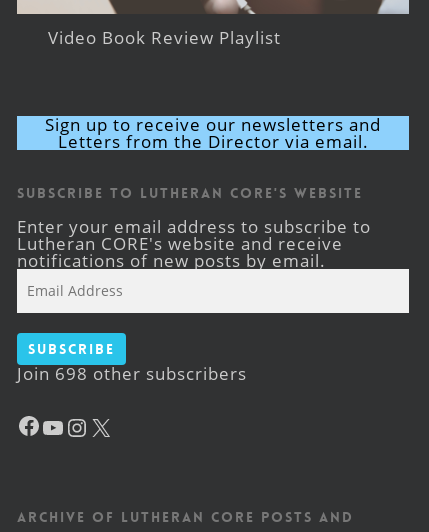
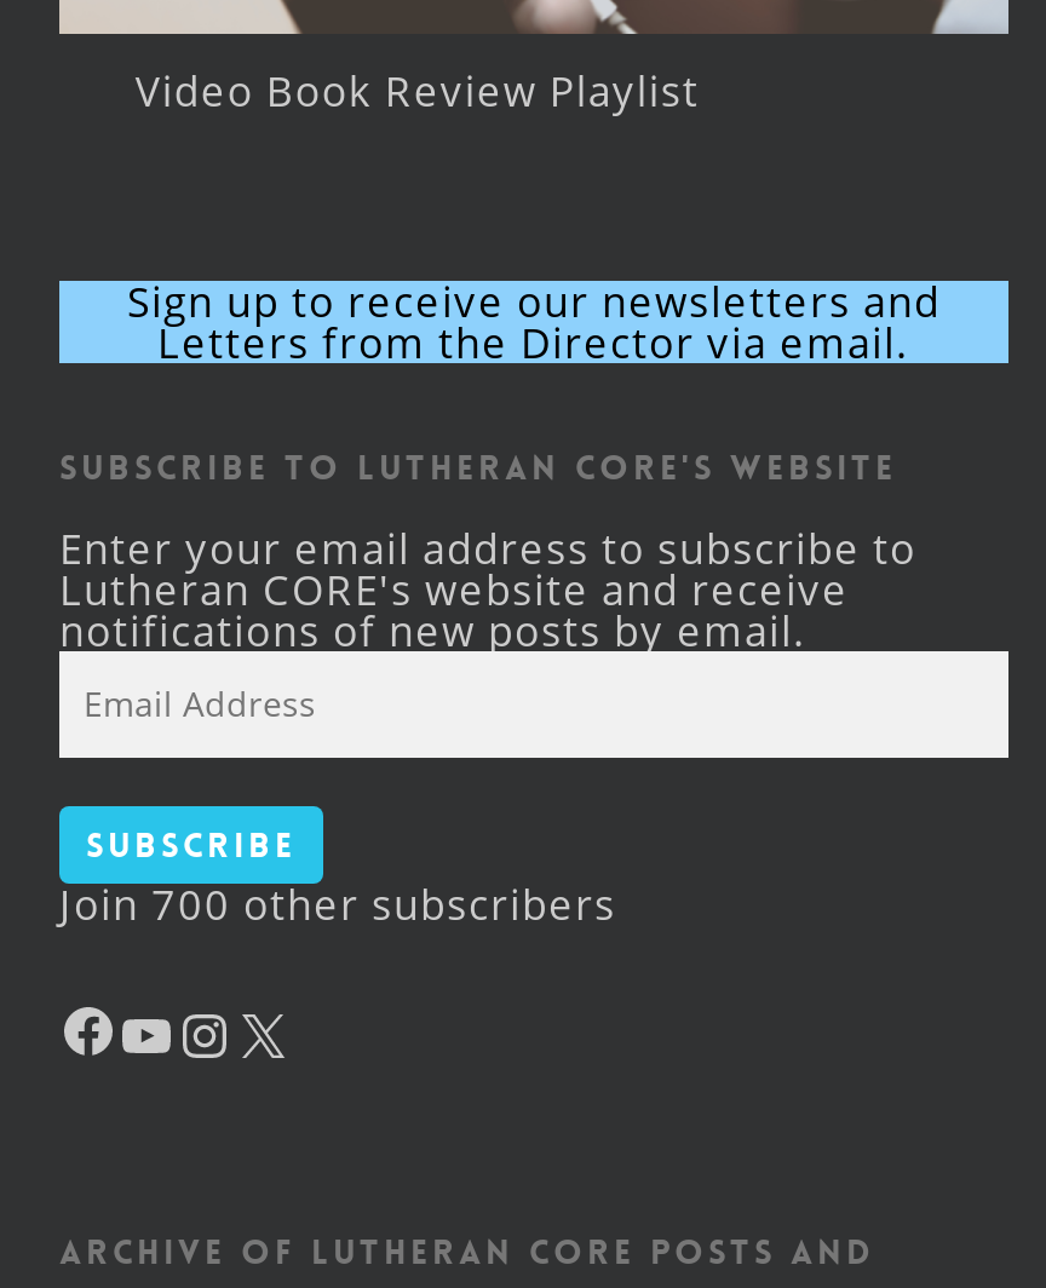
- Join 698 other subscribers
+ Join 700 other subscribers
